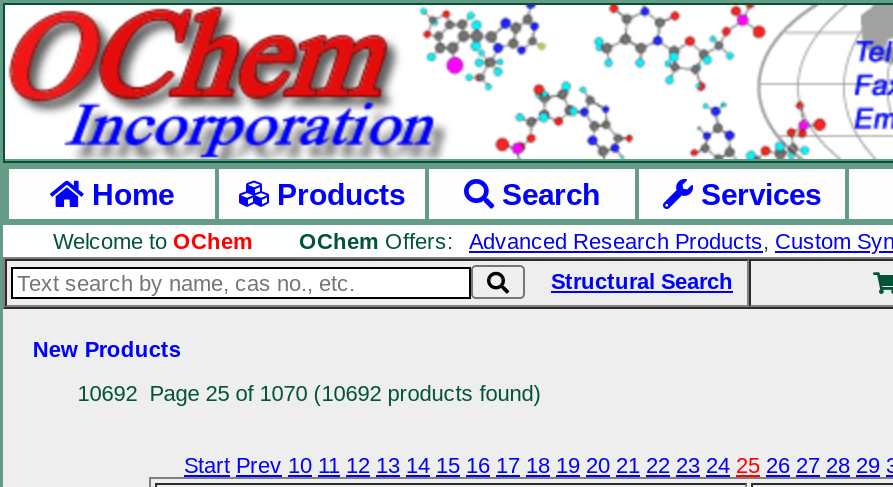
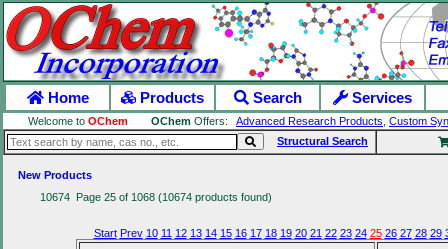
- 10692 Page 25 of 1070 (10692 products found)
+ 10674 Page 25 of 1068 (10674 products found)
